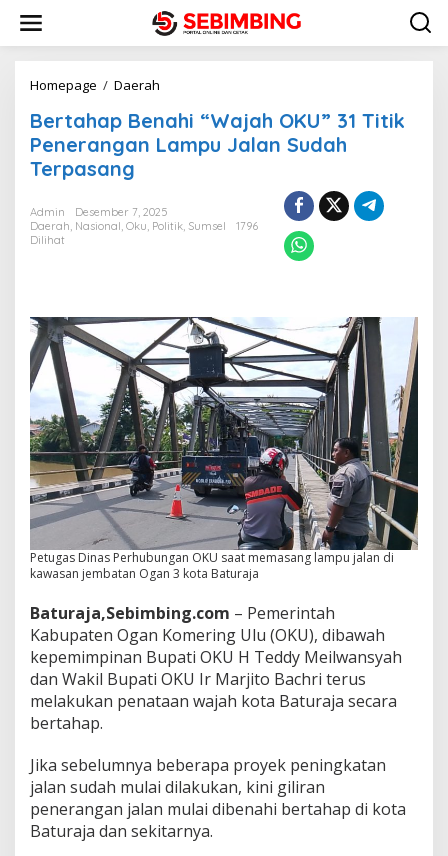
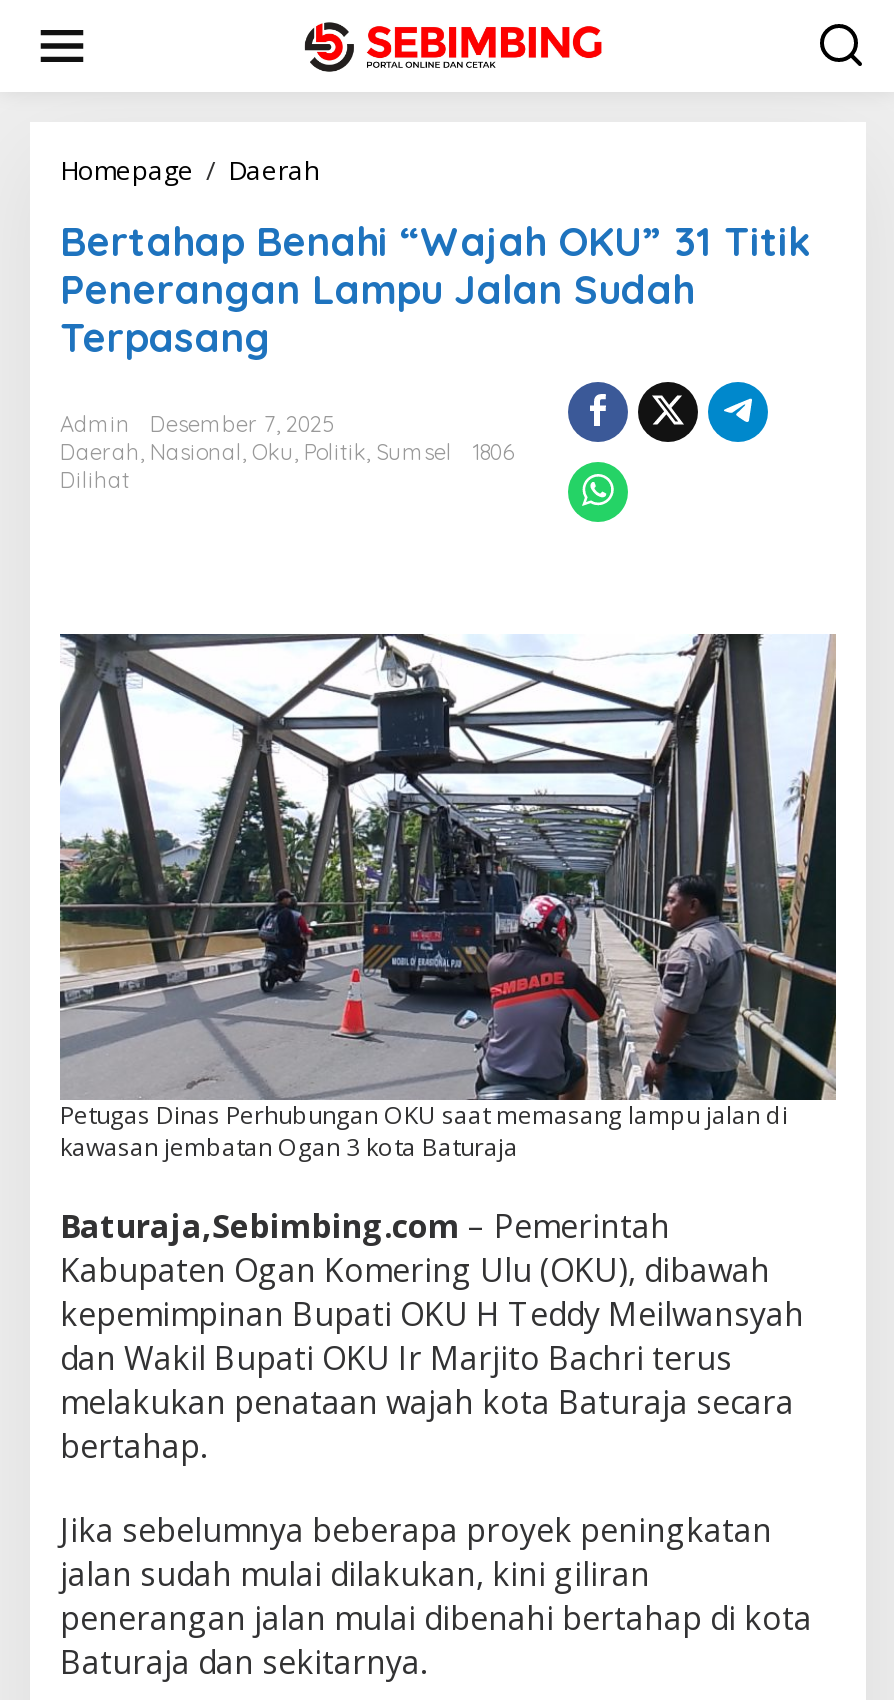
- 1796
+ 1806
